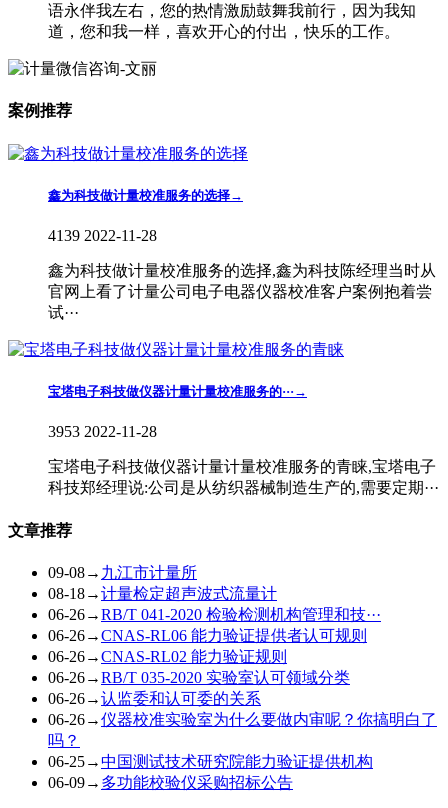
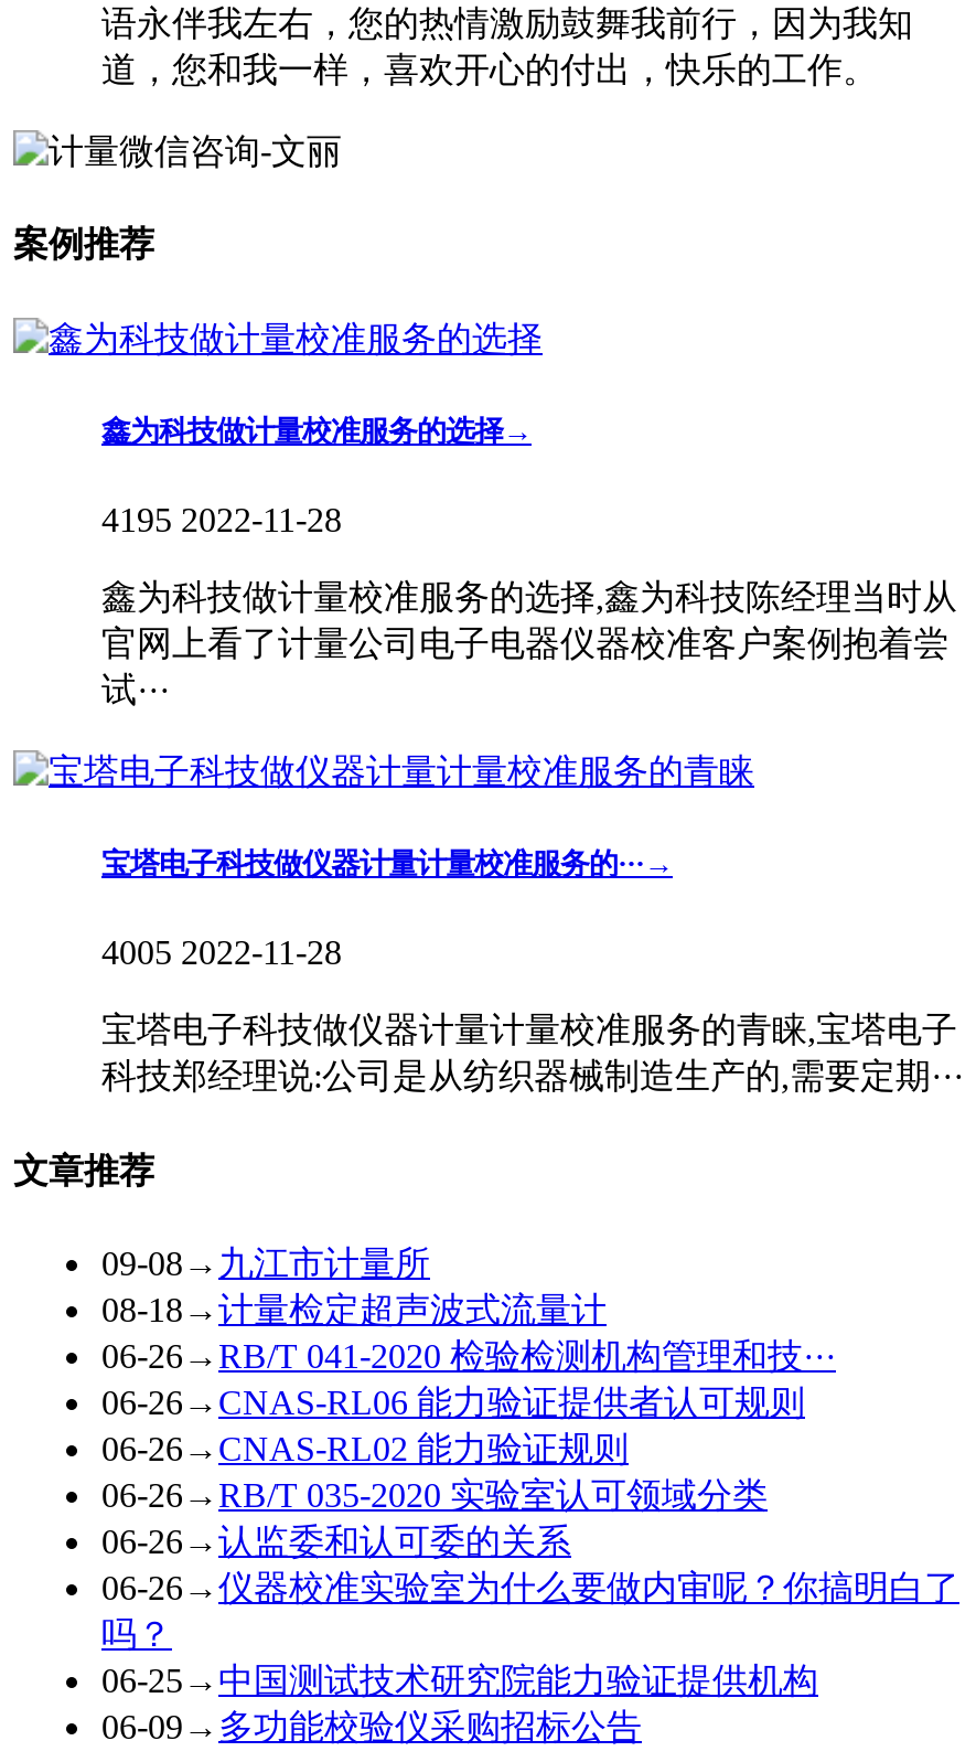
- 4139 2022-11-28
+ 4195 2022-11-28

- 3953 2022-11-28
+ 4005 2022-11-28
